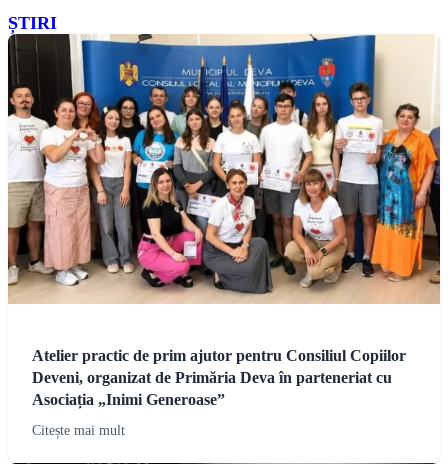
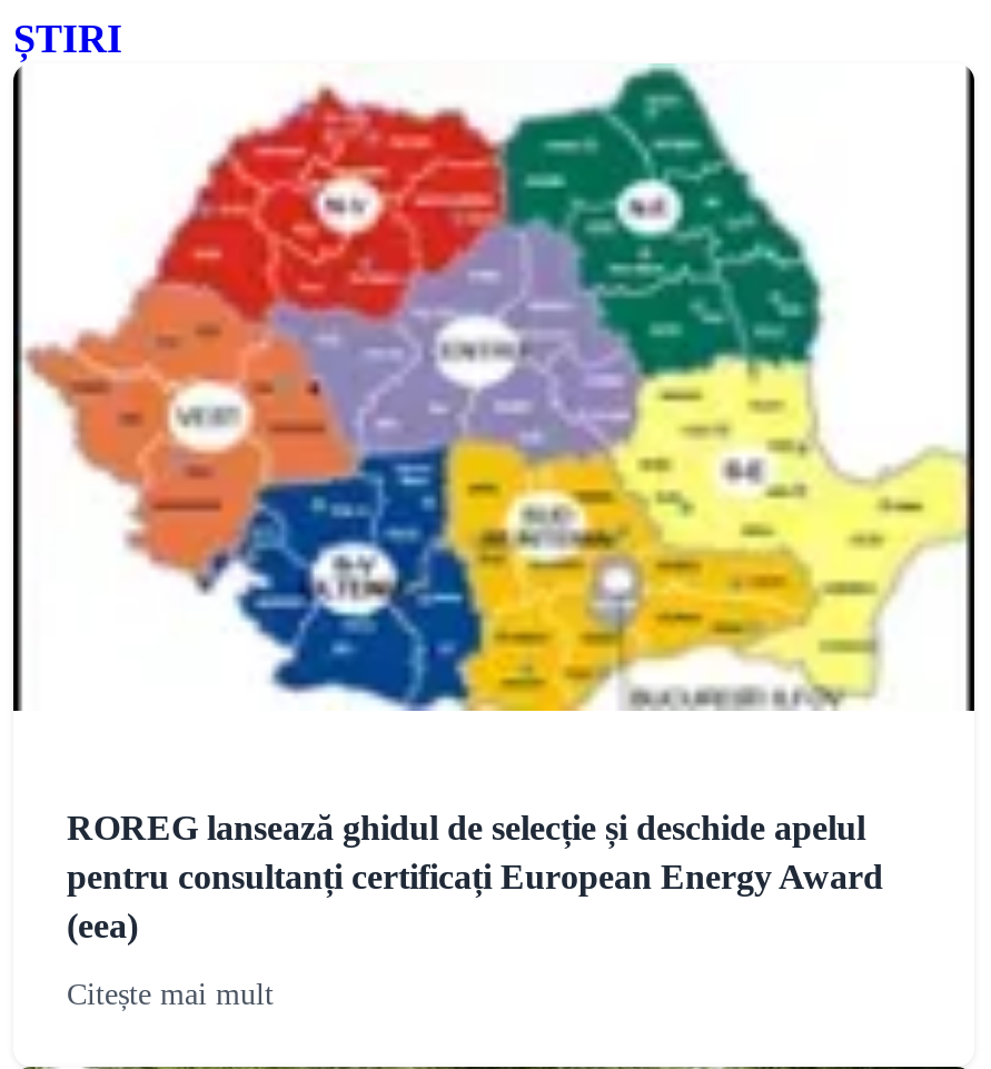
- [image]
+ [image]

- Atelier practic de prim ajutor pentru Consiliul Copiilor
- Deveni, organizat de Primăria Deva în parteneriat cu
- Asociația „Inimi Generoase”
+ ROREG lansează ghidul de selecție și deschide apelul
+ pentru consultanți certificați European Energy Award
+ (eea)
